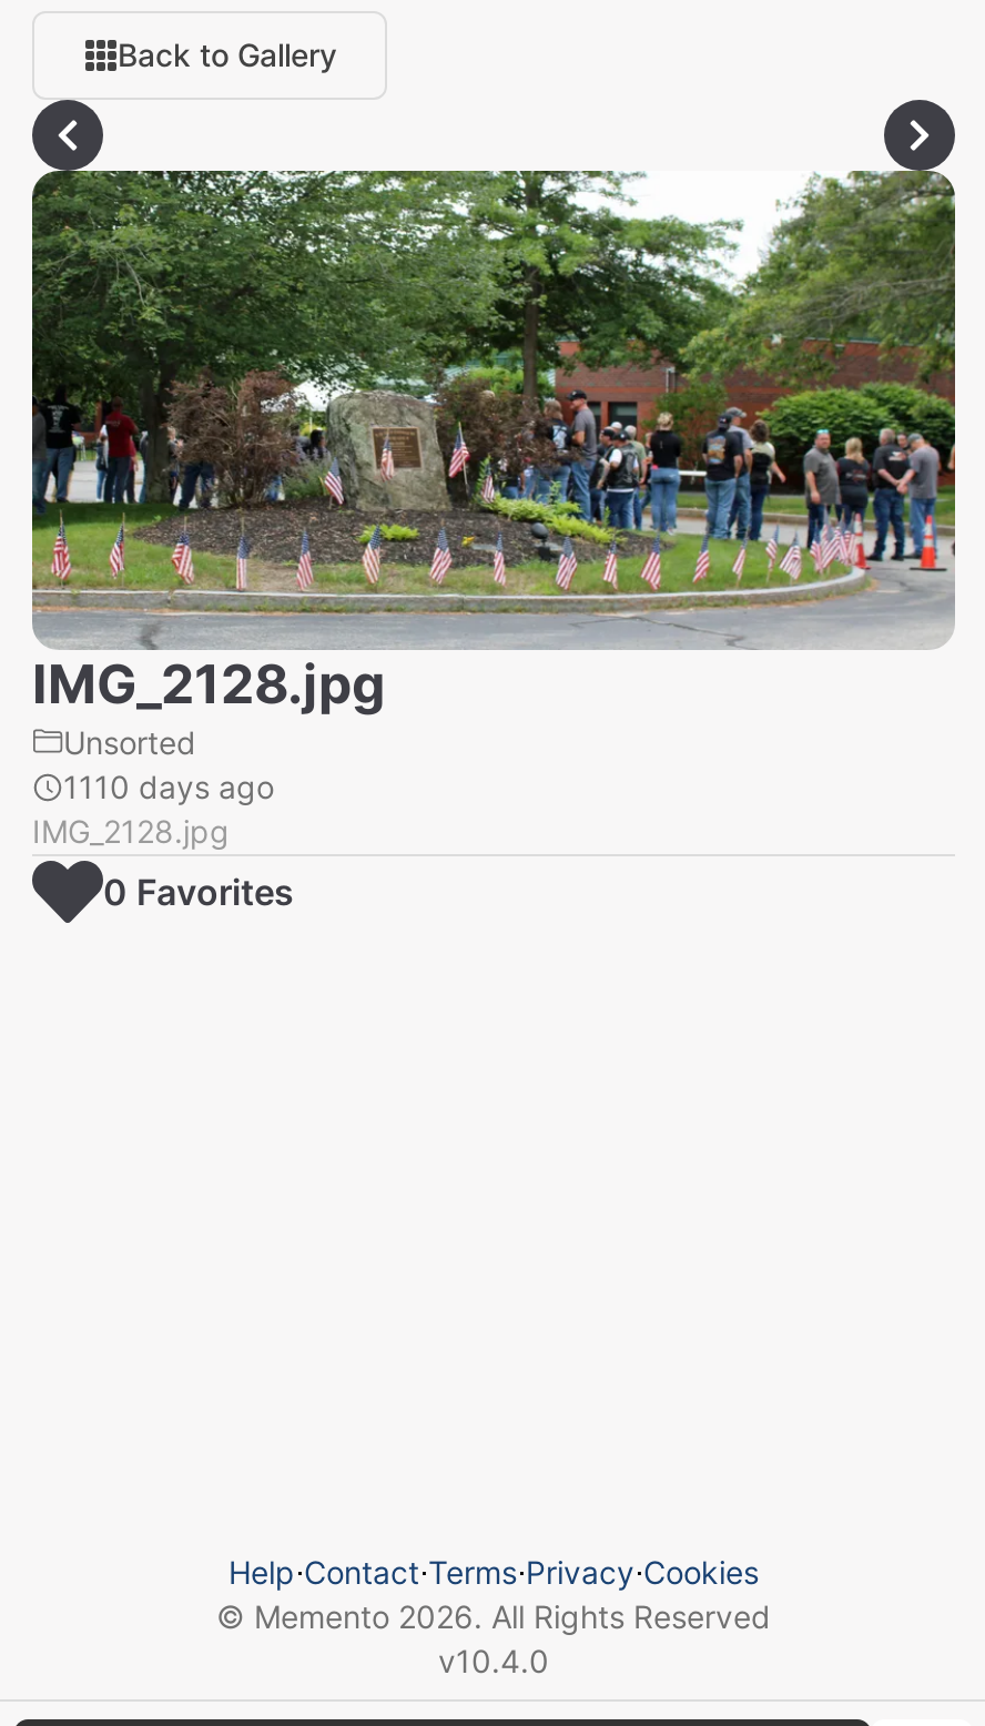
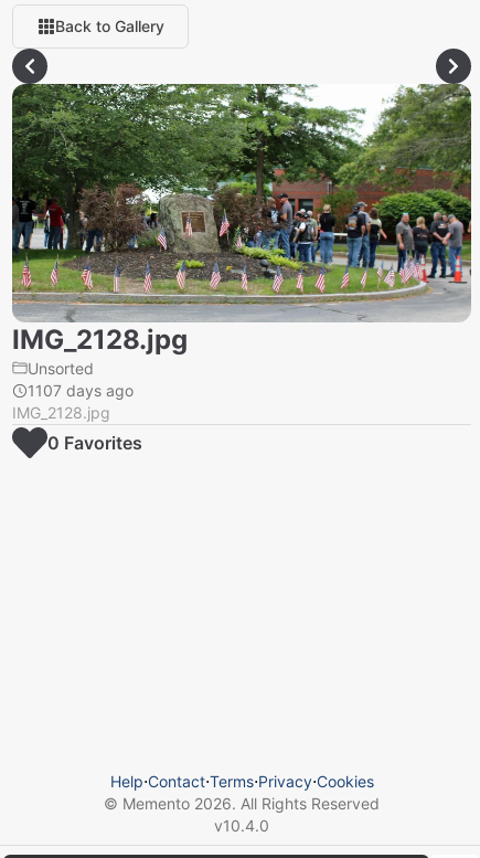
- 1110 days ago
+ 1107 days ago
